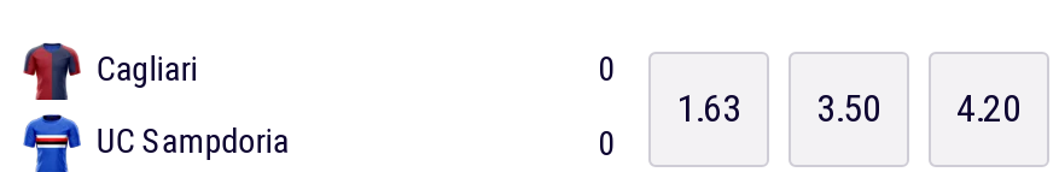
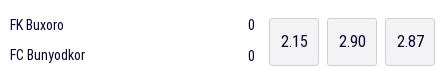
- Cagliari
+ FK Buxoro

- 1.63
- 3.50
- 4.20
+ 2.15
+ 2.90
+ 2.87

- UC Sampdoria
+ FC Bunyodkor
